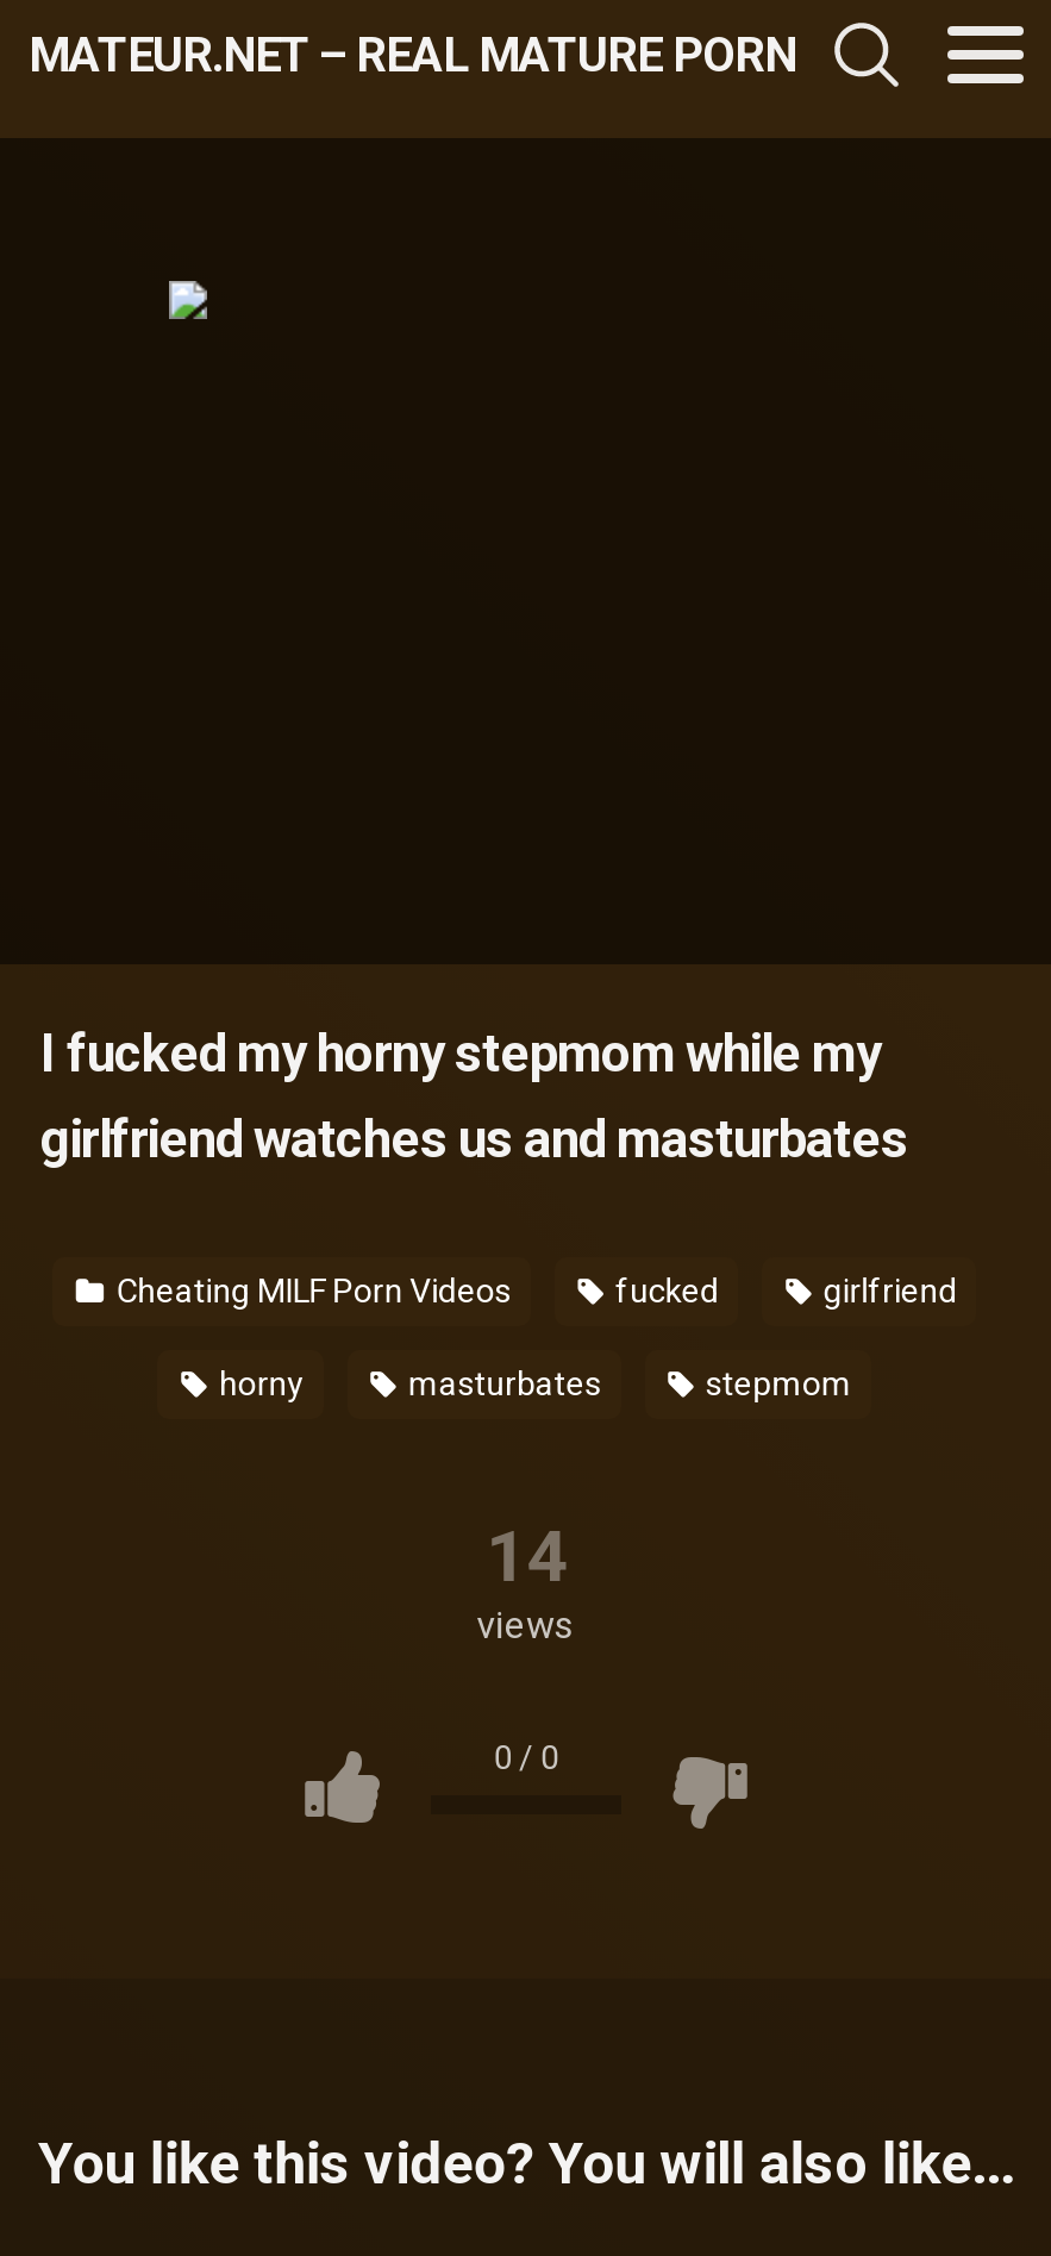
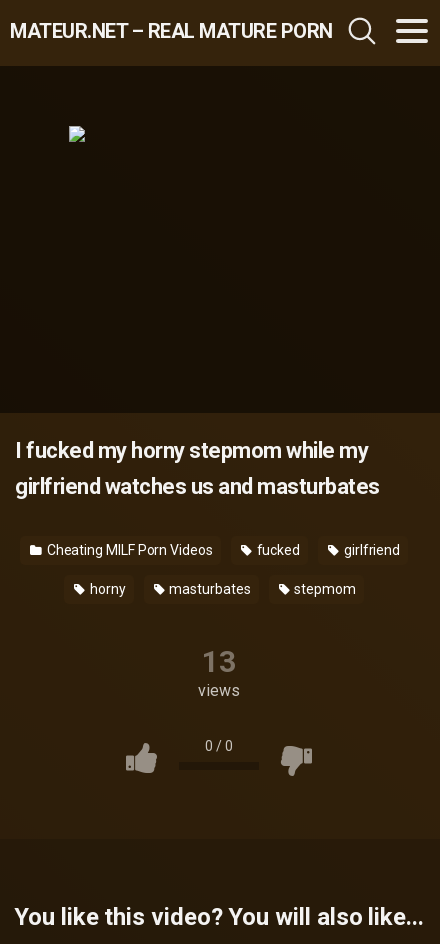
- 14
+ 13
